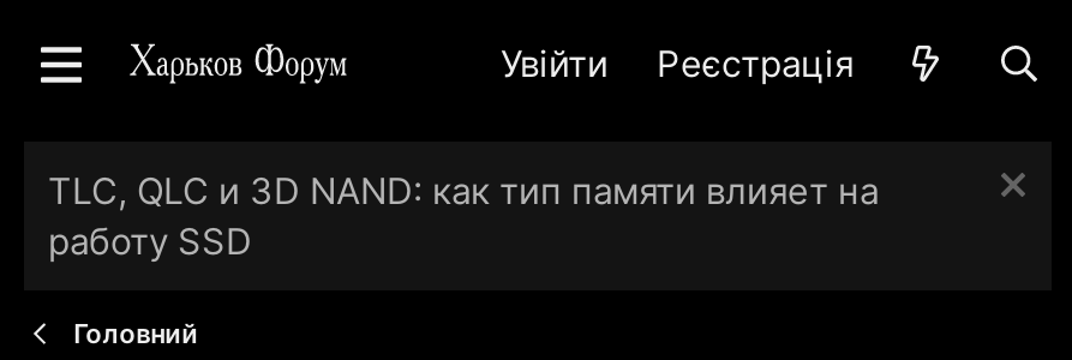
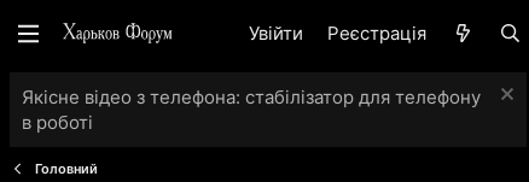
- TLC, QLC и 3D NAND: как тип памяти влияет на
- работу SSD
+ Якісне відео з телефона: стабілізатор для телефону
+ в роботі
